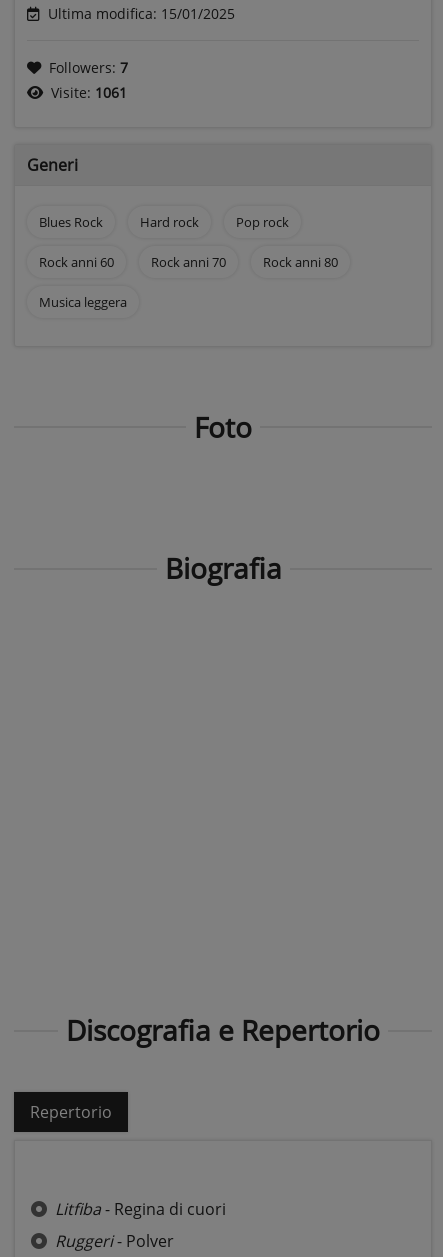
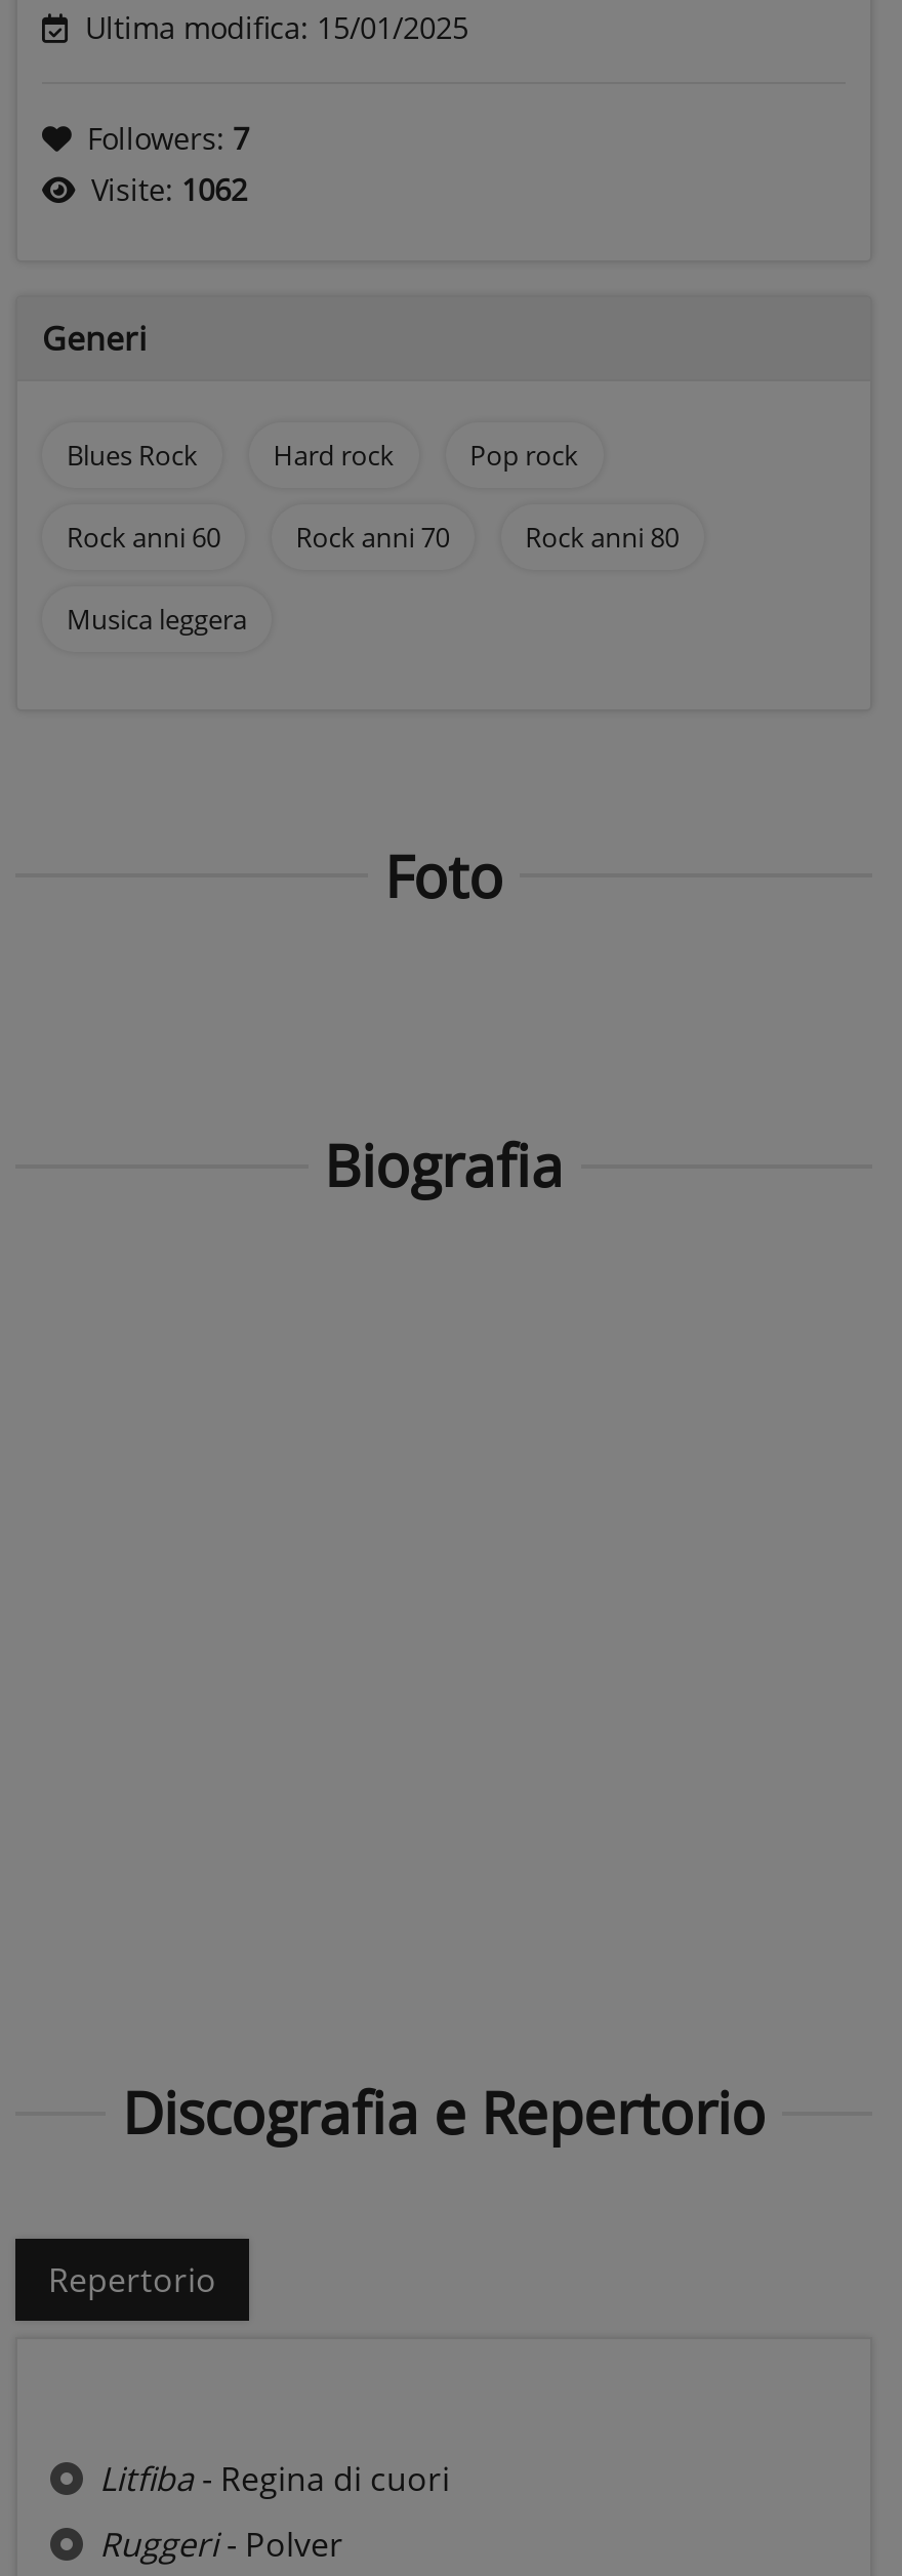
- Visite: 1061
+ Visite: 1062
